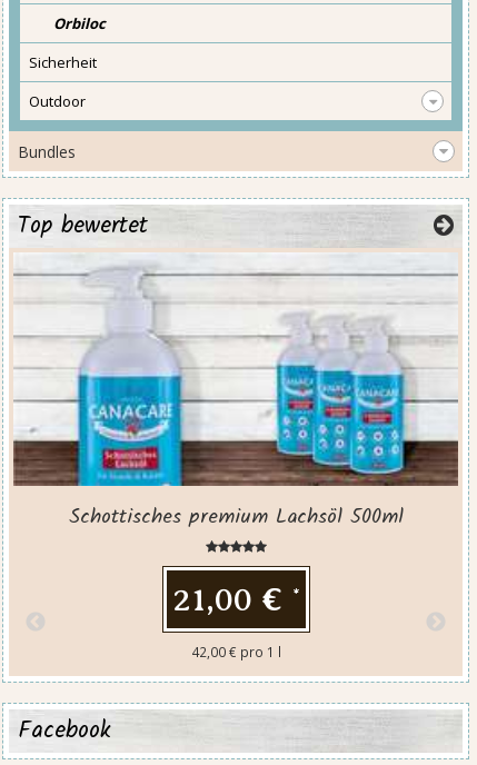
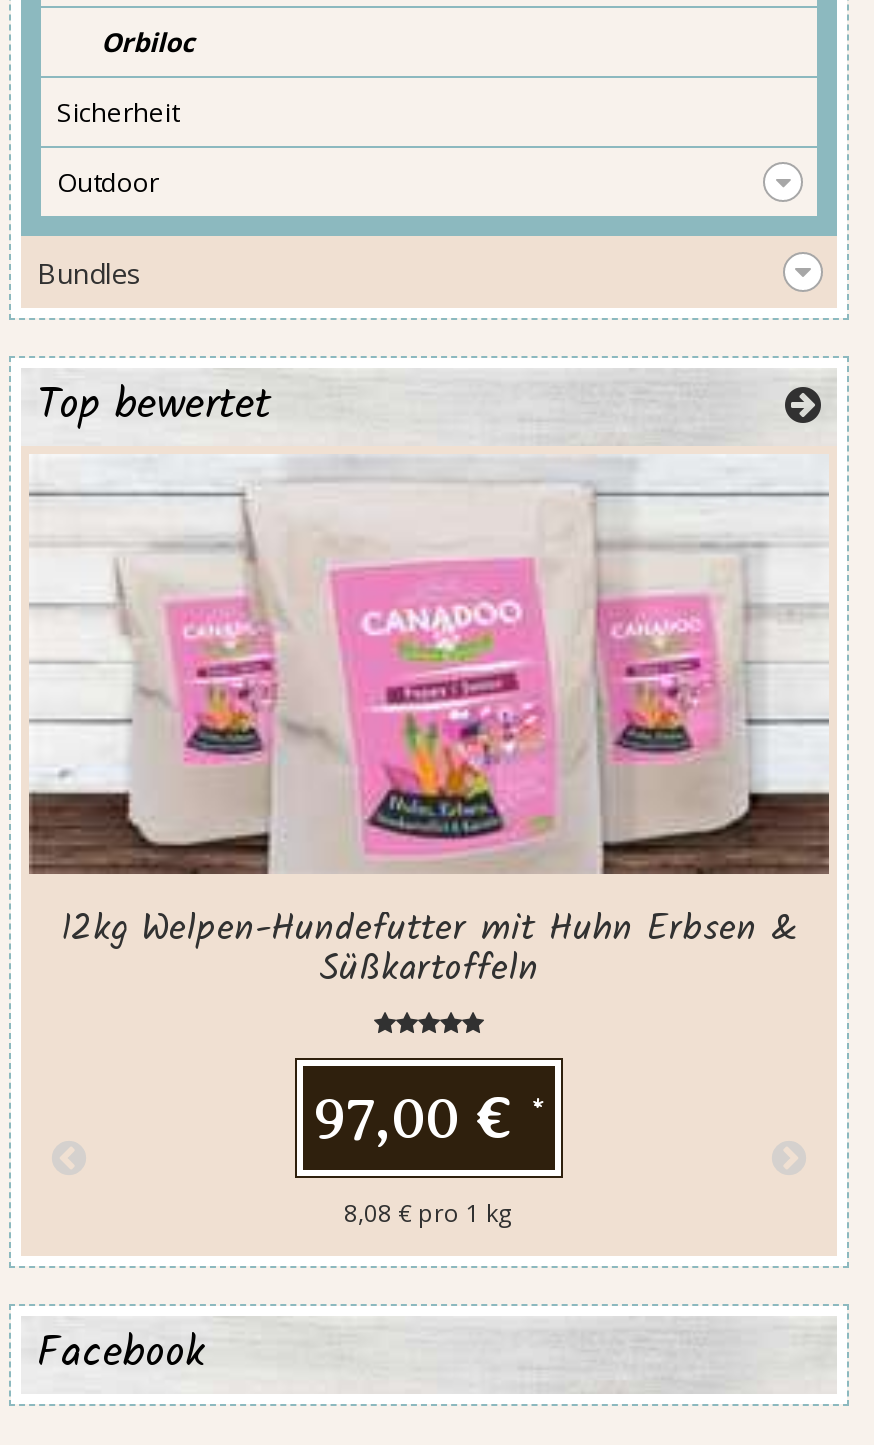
- [image]
- Schottisches premium Lachsöl 500ml
+ [image]
+ 12kg Welpen-Hundefutter mit Huhn Erbsen &
+ Süßkartoffeln

- 21,00 € *
+ 97,00 € *

- 42,00 € pro 1 l
+ 8,08 € pro 1 kg
